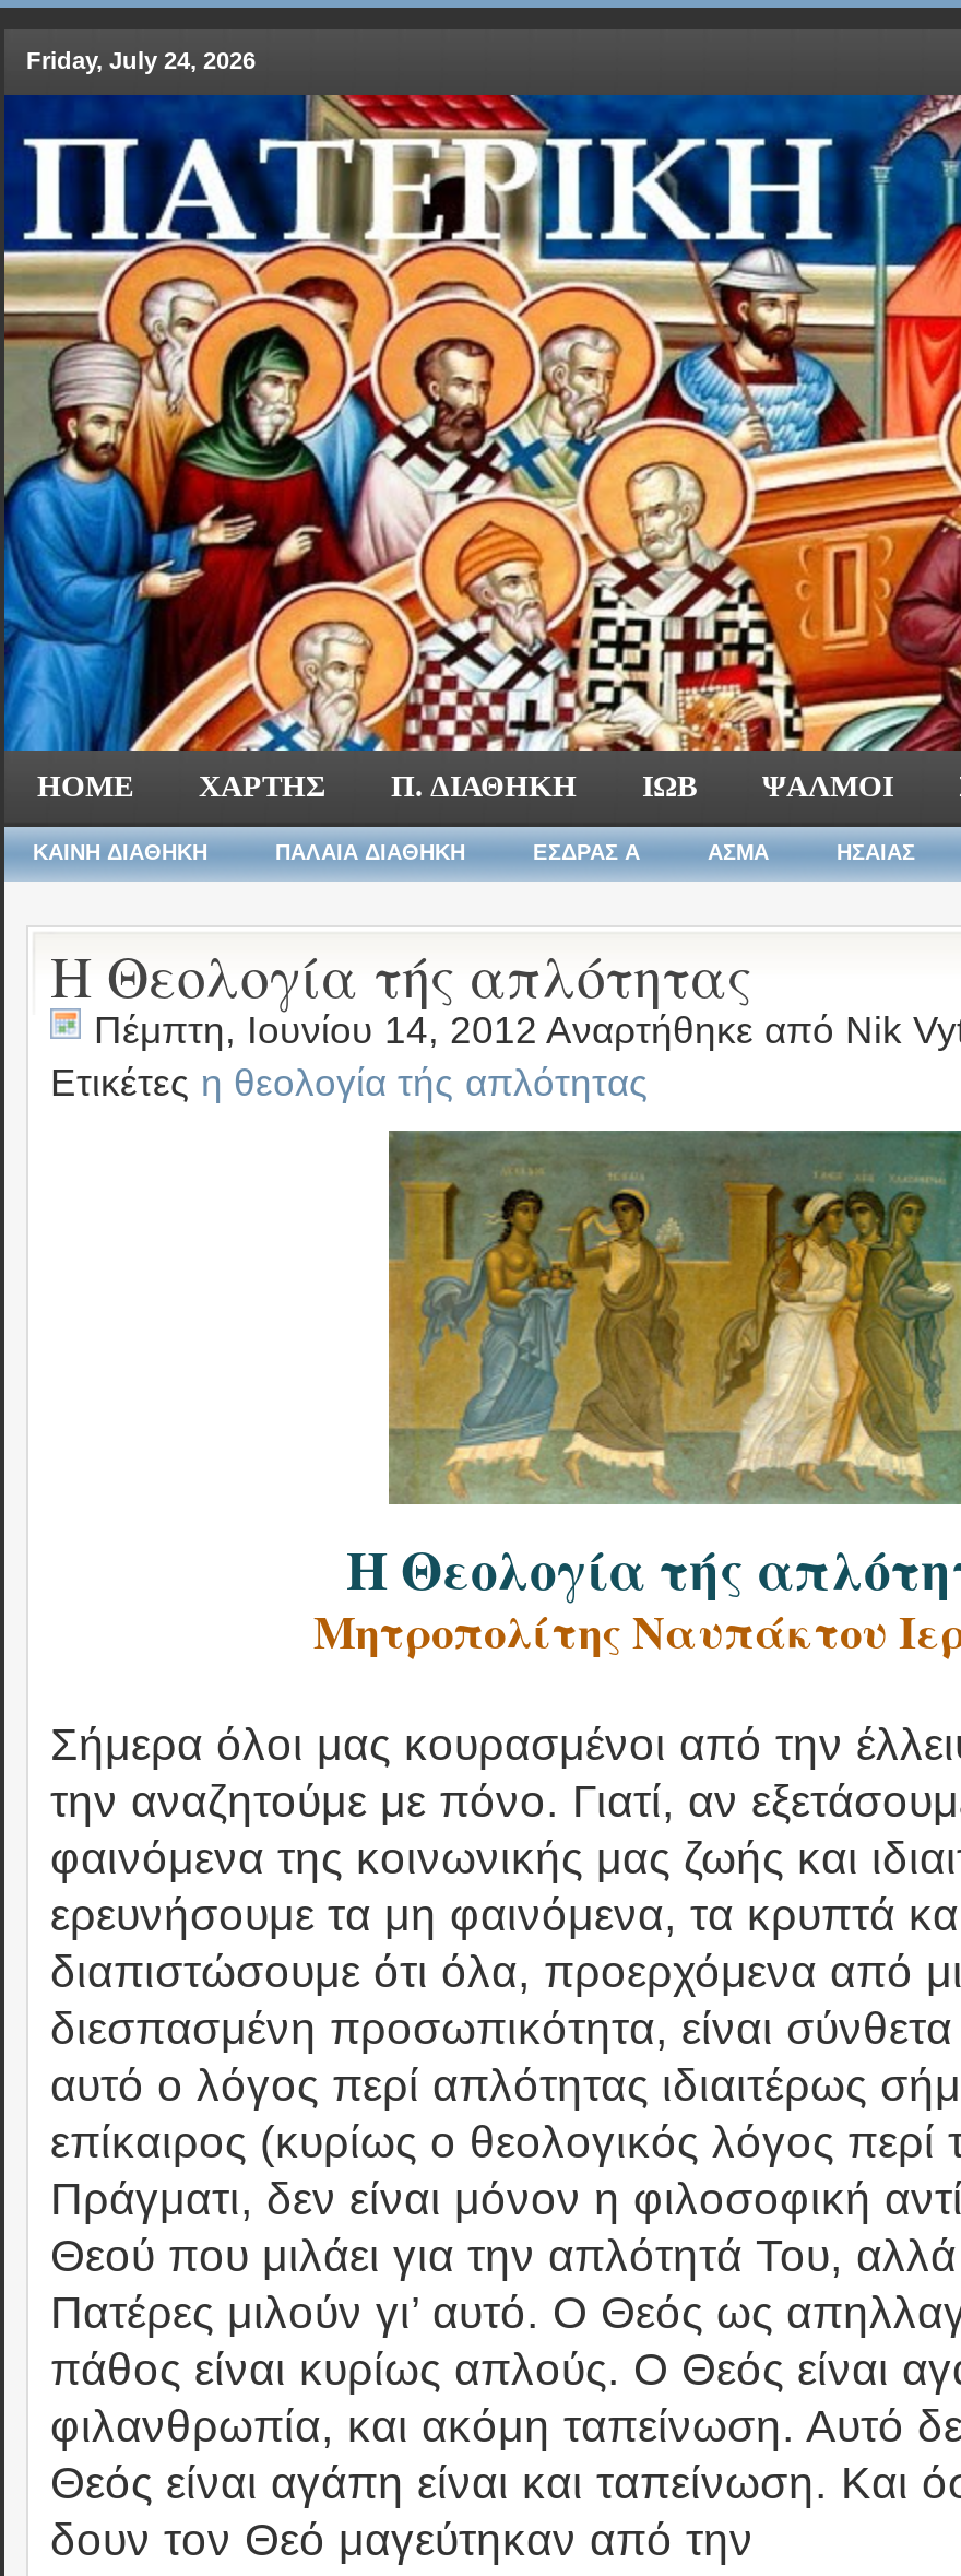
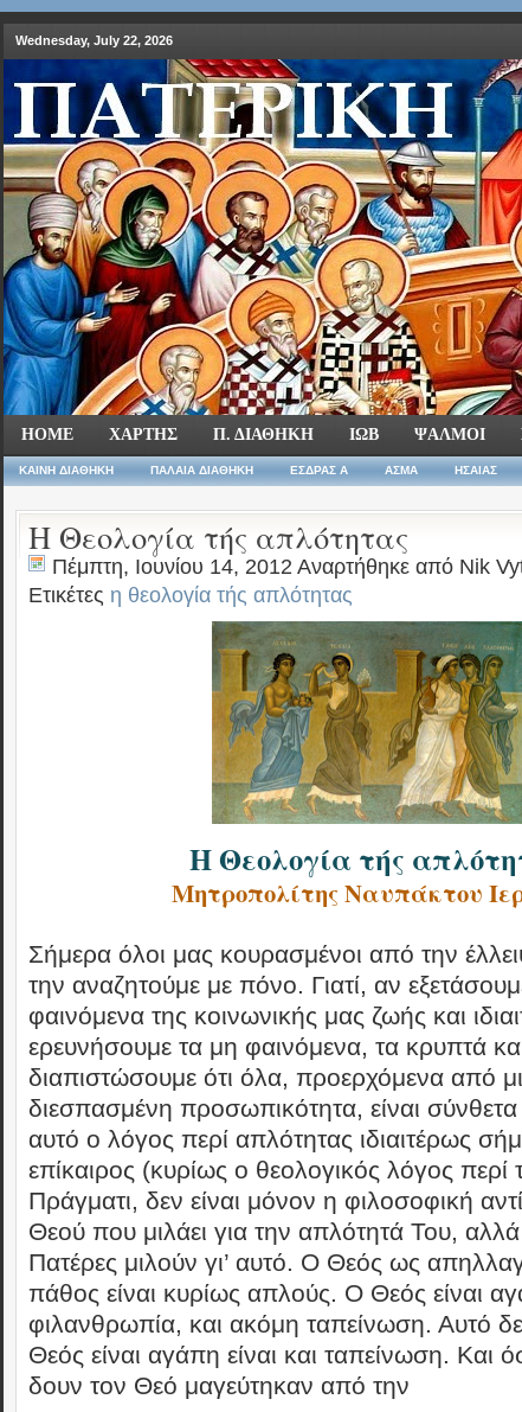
- Friday, July 24, 2026
+ Wednesday, July 22, 2026
